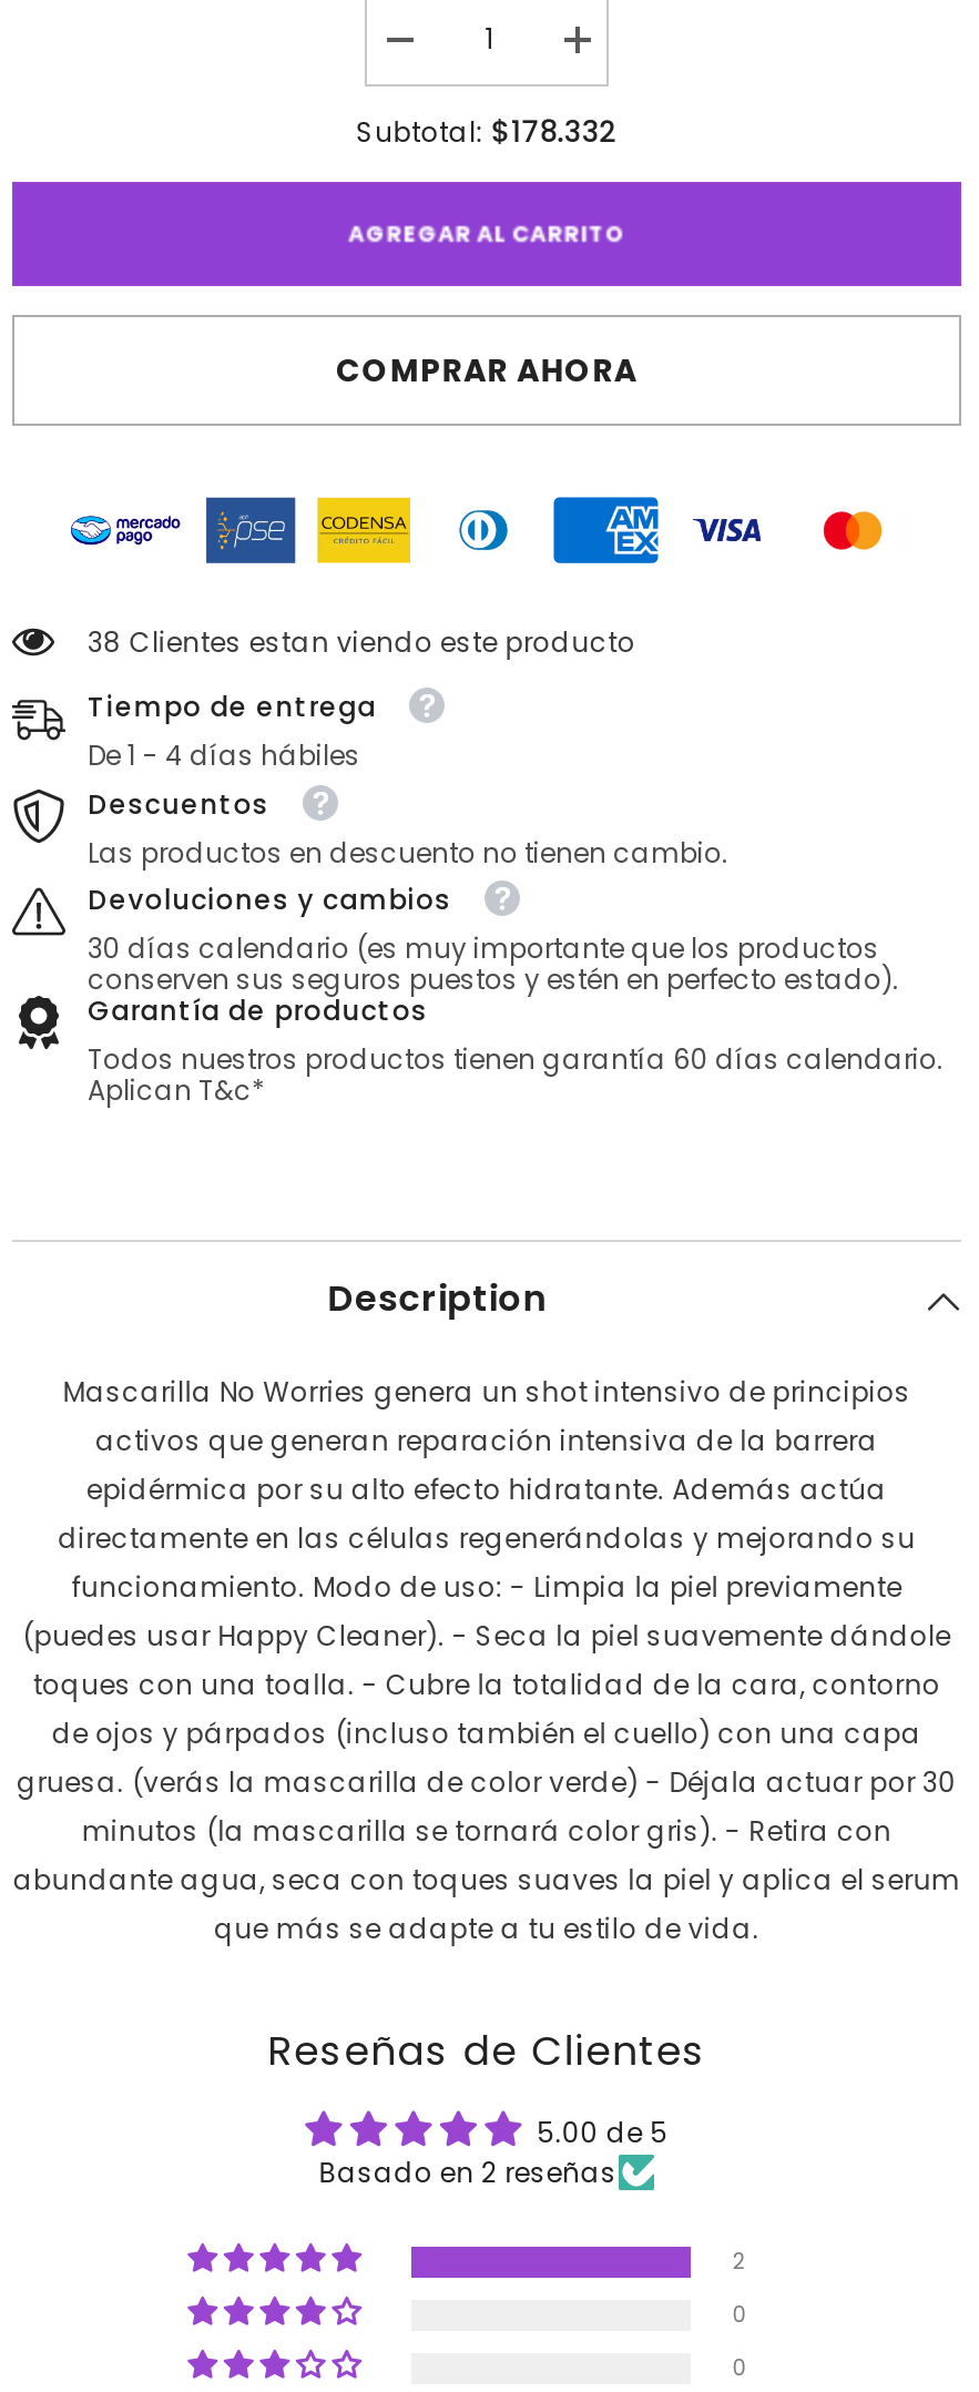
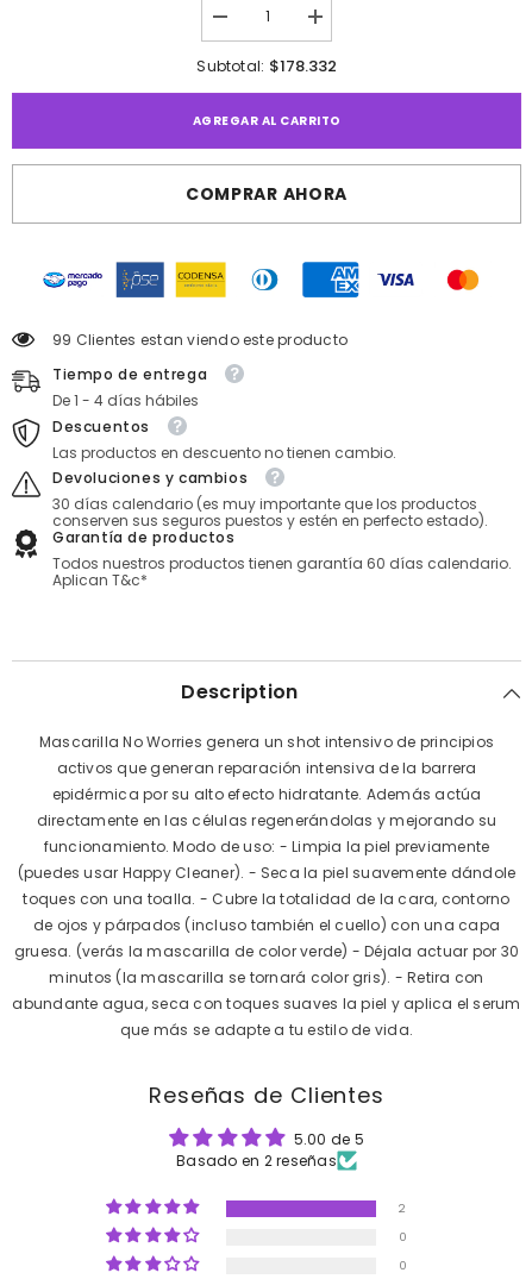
- 38 Clientes estan viendo este producto
+ 99 Clientes estan viendo este producto
